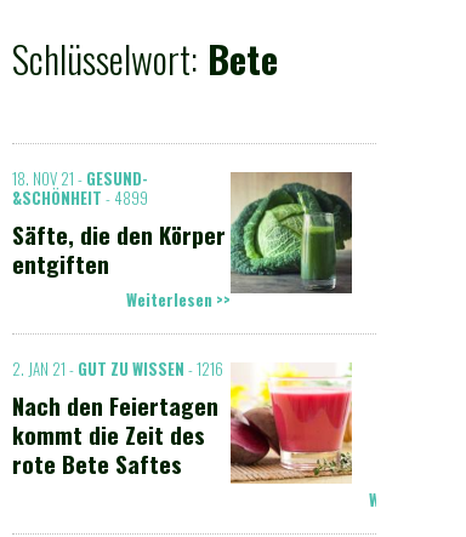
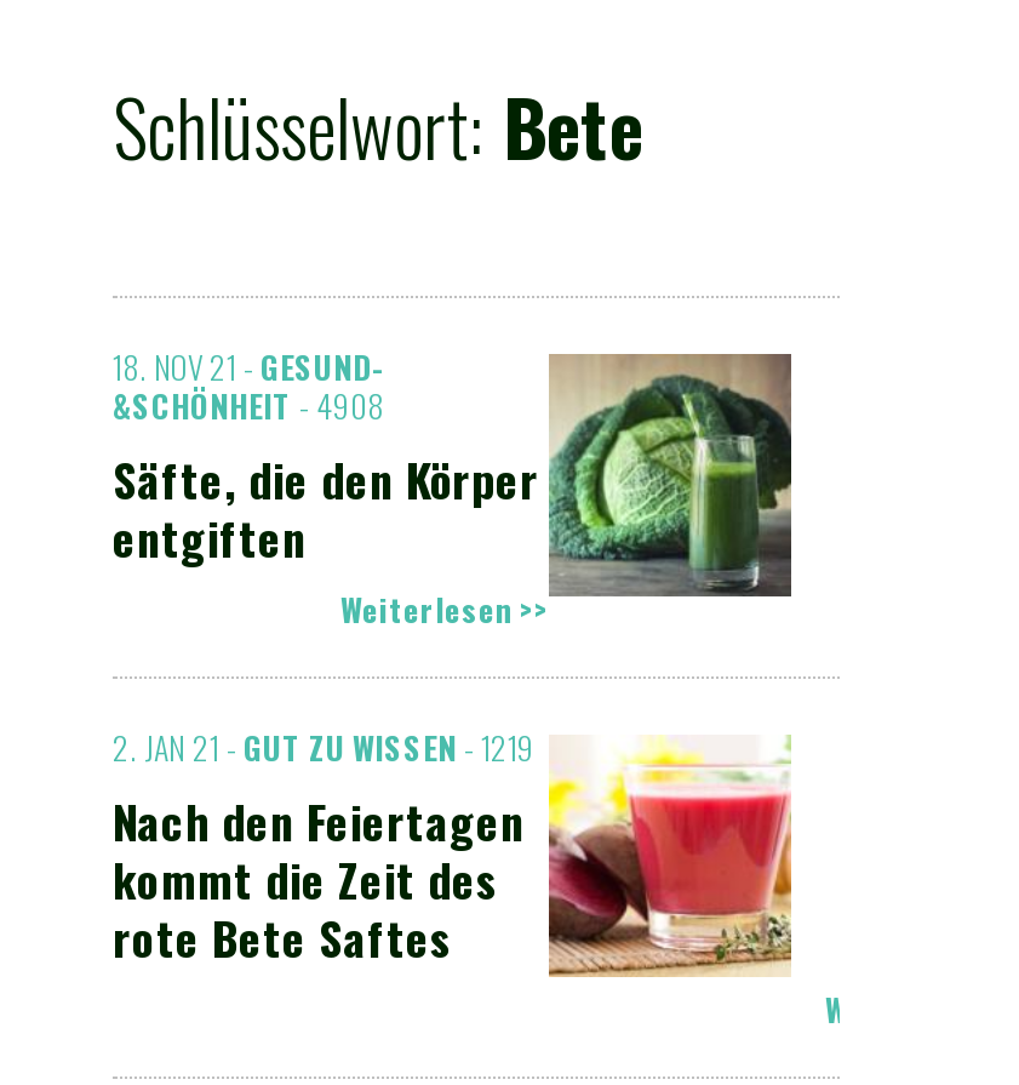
- &SCHÖNHEIT- 4899
+ &SCHÖNHEIT- 4908

- 2. JAN 21 - GUT ZU WISSEN - 1216
+ 2. JAN 21 - GUT ZU WISSEN - 1219
